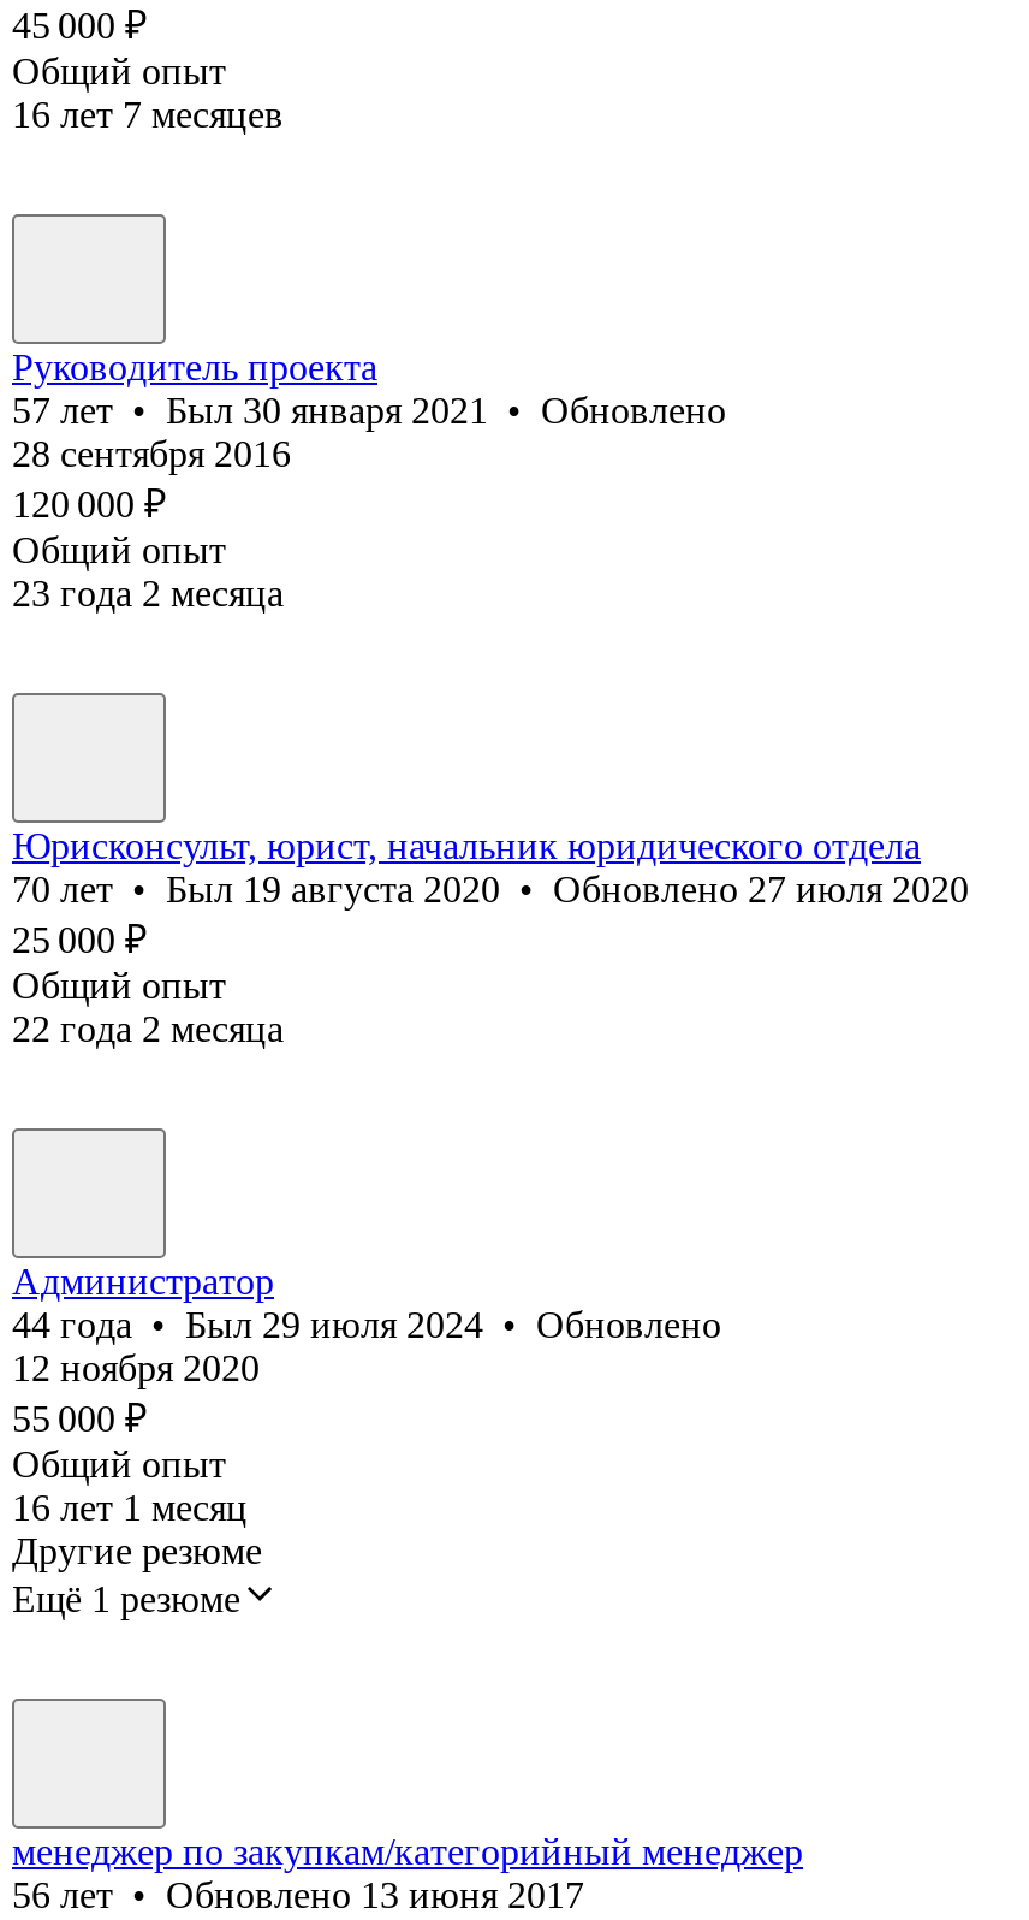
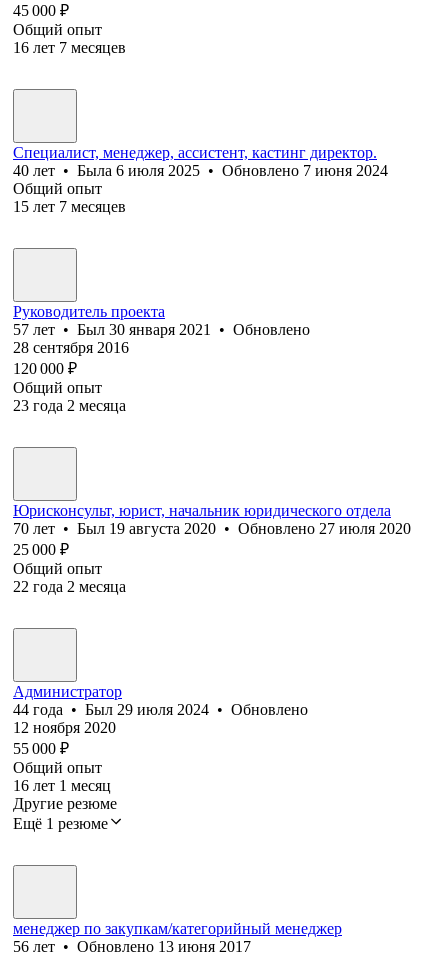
+ Специалист, менеджер, ассистент, кастинг директор.
+ 40 лет • Была 6 июля 2025 • Обновлено 7 июня 2024
+ Общий опыт
+ 15 лет 7 месяцев
